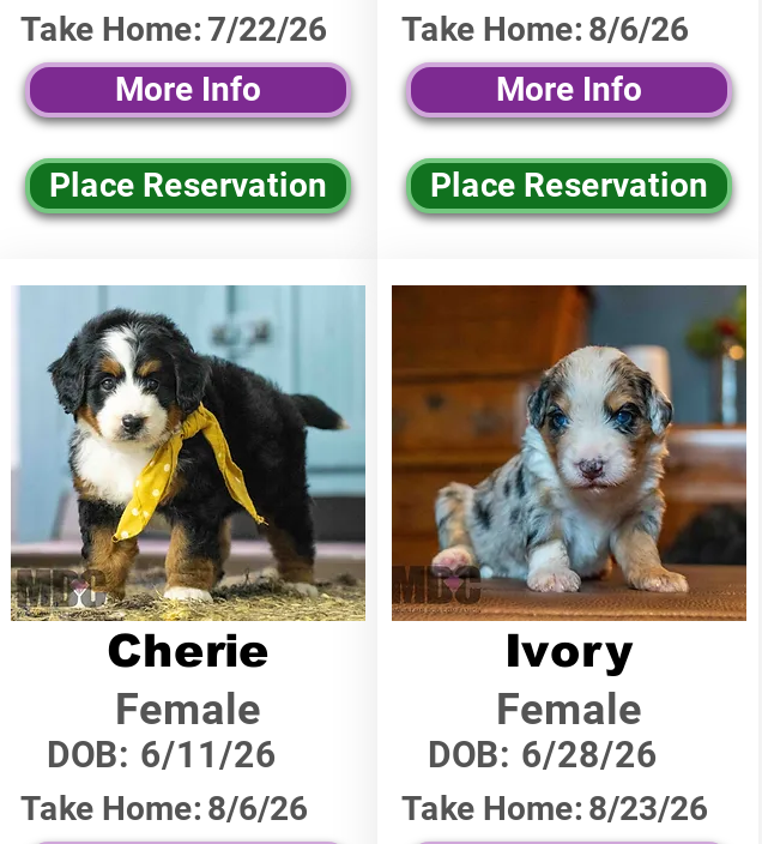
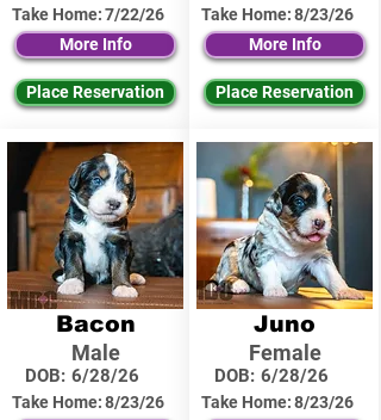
- Take Home: 7/22/26 Take Home: 8/6/26
+ Take Home: 7/22/26 Take Home: 8/23/26

- [image]
- Cherie
- Female
- DOB: 6/11/26
- Take Home: 8/6/26
+ [image]
+ Bacon
+ Male
+ DOB: 6/28/26
+ Take Home: 8/23/26

- [image]
- Ivory
+ [image]
+ Juno
